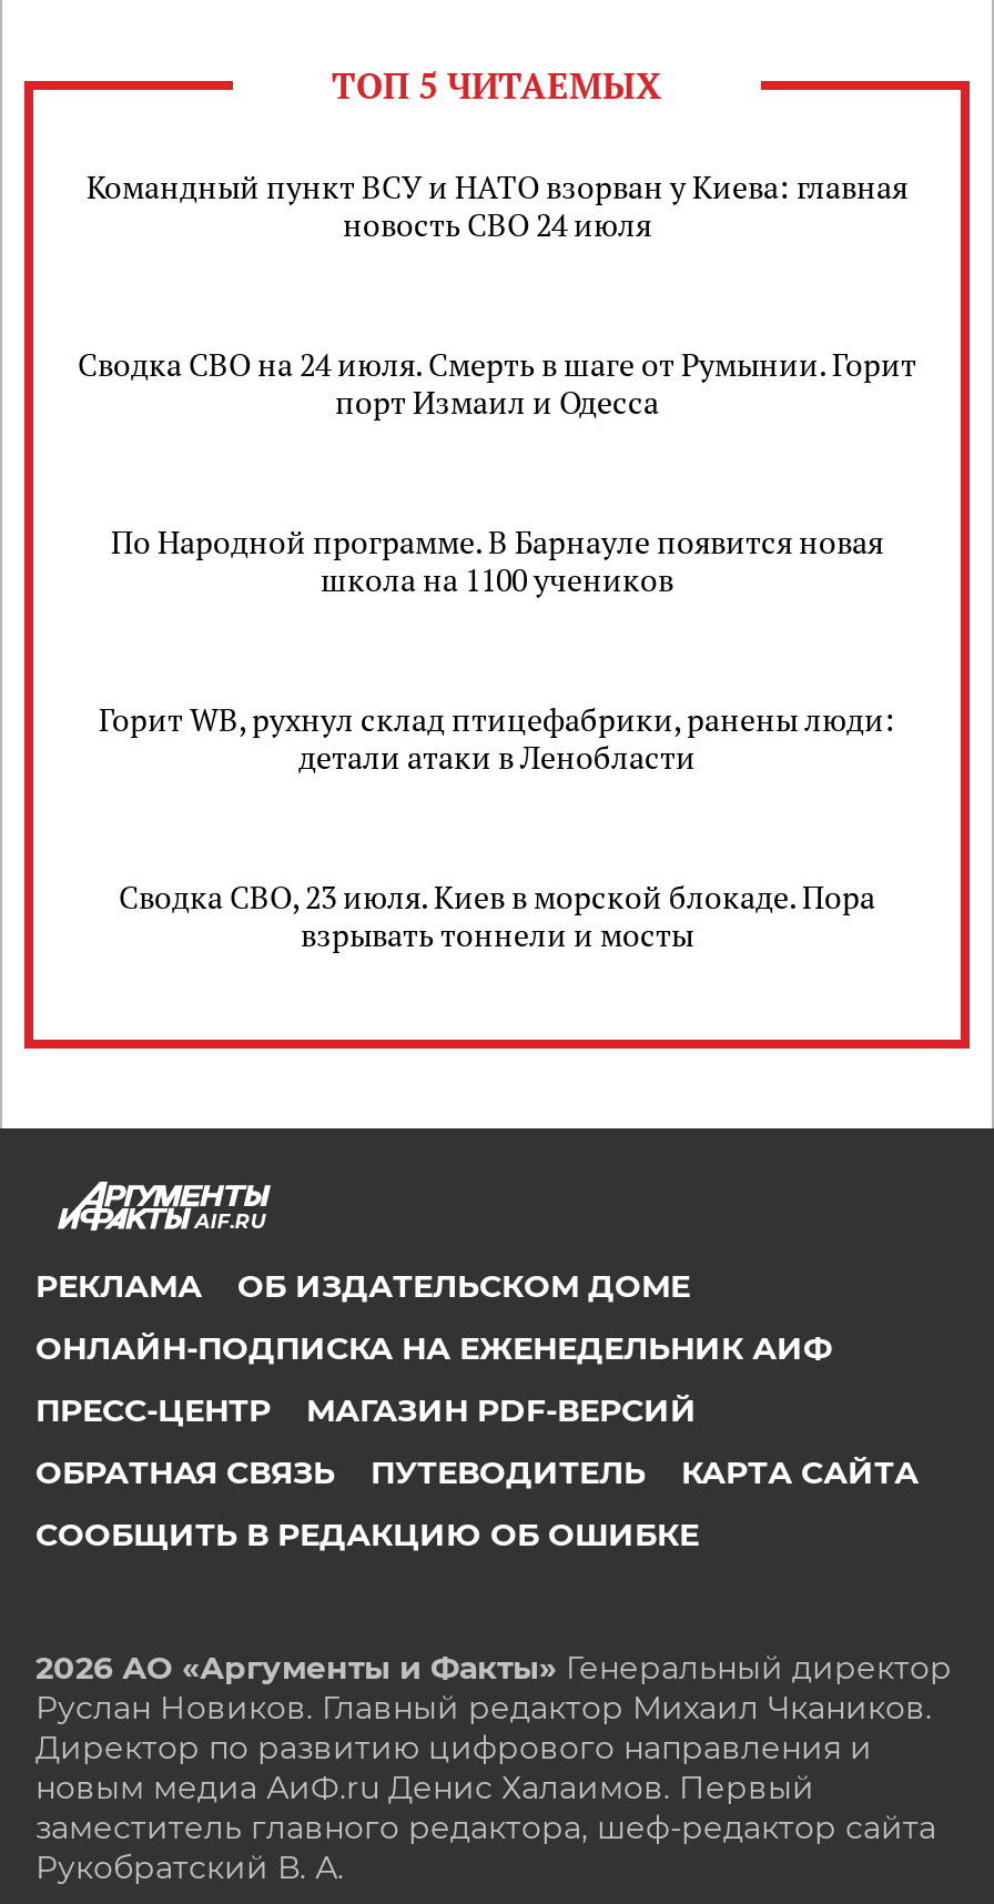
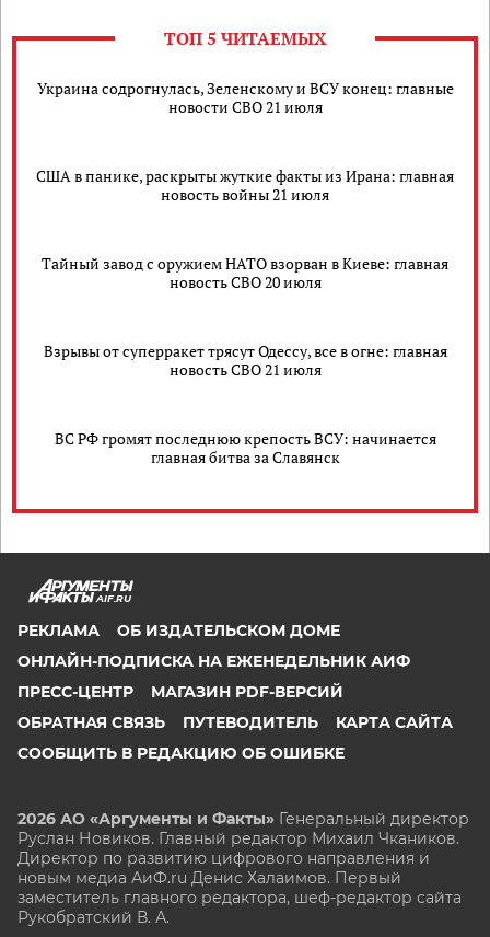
- Командный пункт ВСУ и НАТО взорван у Киева: главная
- новость СВО 24 июля
+ Украина содрогнулась, Зеленскому и ВСУ конец: главные
+ новости СВО 21 июля

- Сводка СВО на 24 июля. Смерть в шаге от Румынии. Горит
- порт Измаил и Одесса
+ США в панике, раскрыты жуткие факты из Ирана: главная
+ новость войны 21 июля

- По Народной программе. В Барнауле появится новая
- школа на 1100 учеников
+ Тайный завод с оружием НАТО взорван в Киеве: главная
+ новость СВО 20 июля

- Горит WB, рухнул склад птицефабрики, ранены люди:
- детали атаки в Ленобласти
+ Взрывы от суперракет трясут Одессу, все в огне: главная
+ новость СВО 21 июля

- Сводка СВО, 23 июля. Киев в морской блокаде. Пора
- взрывать тоннели и мосты
+ ВС РФ громят последнюю крепость ВСУ: начинается
+ главная битва за Славянск
